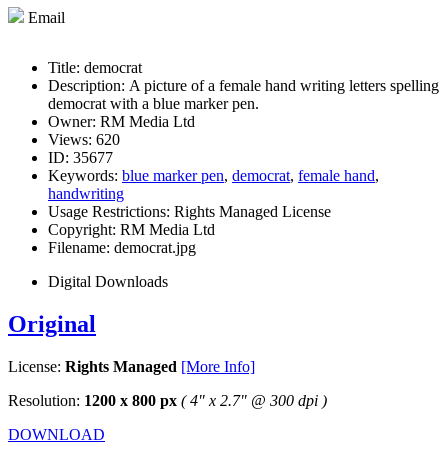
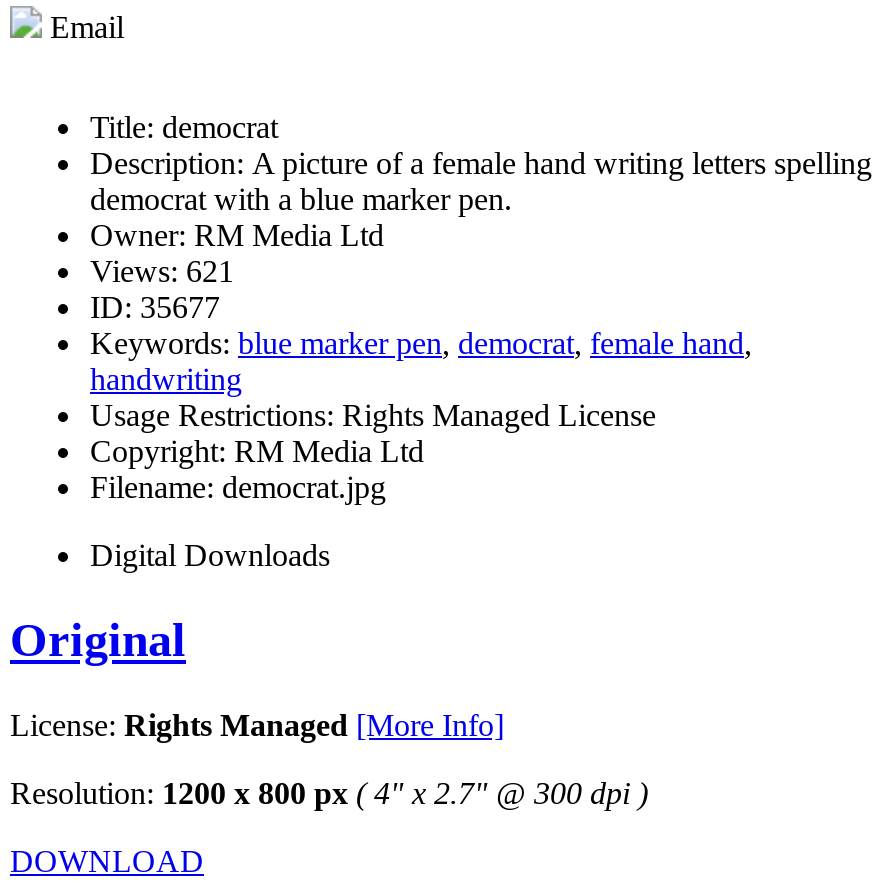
- Views: 620
+ Views: 621
